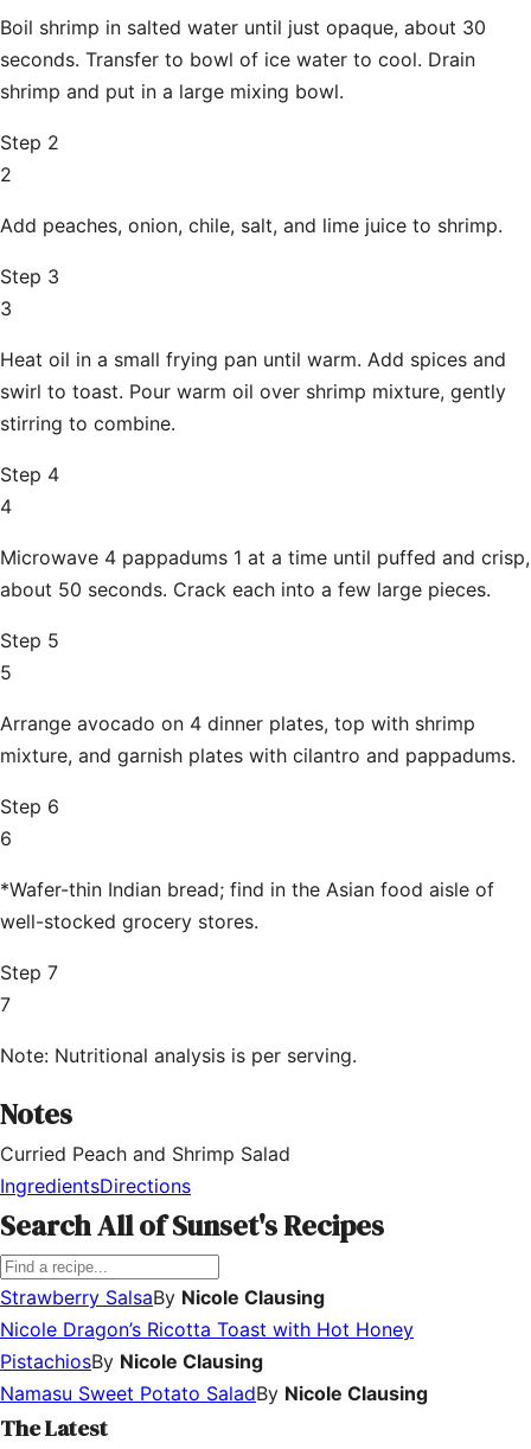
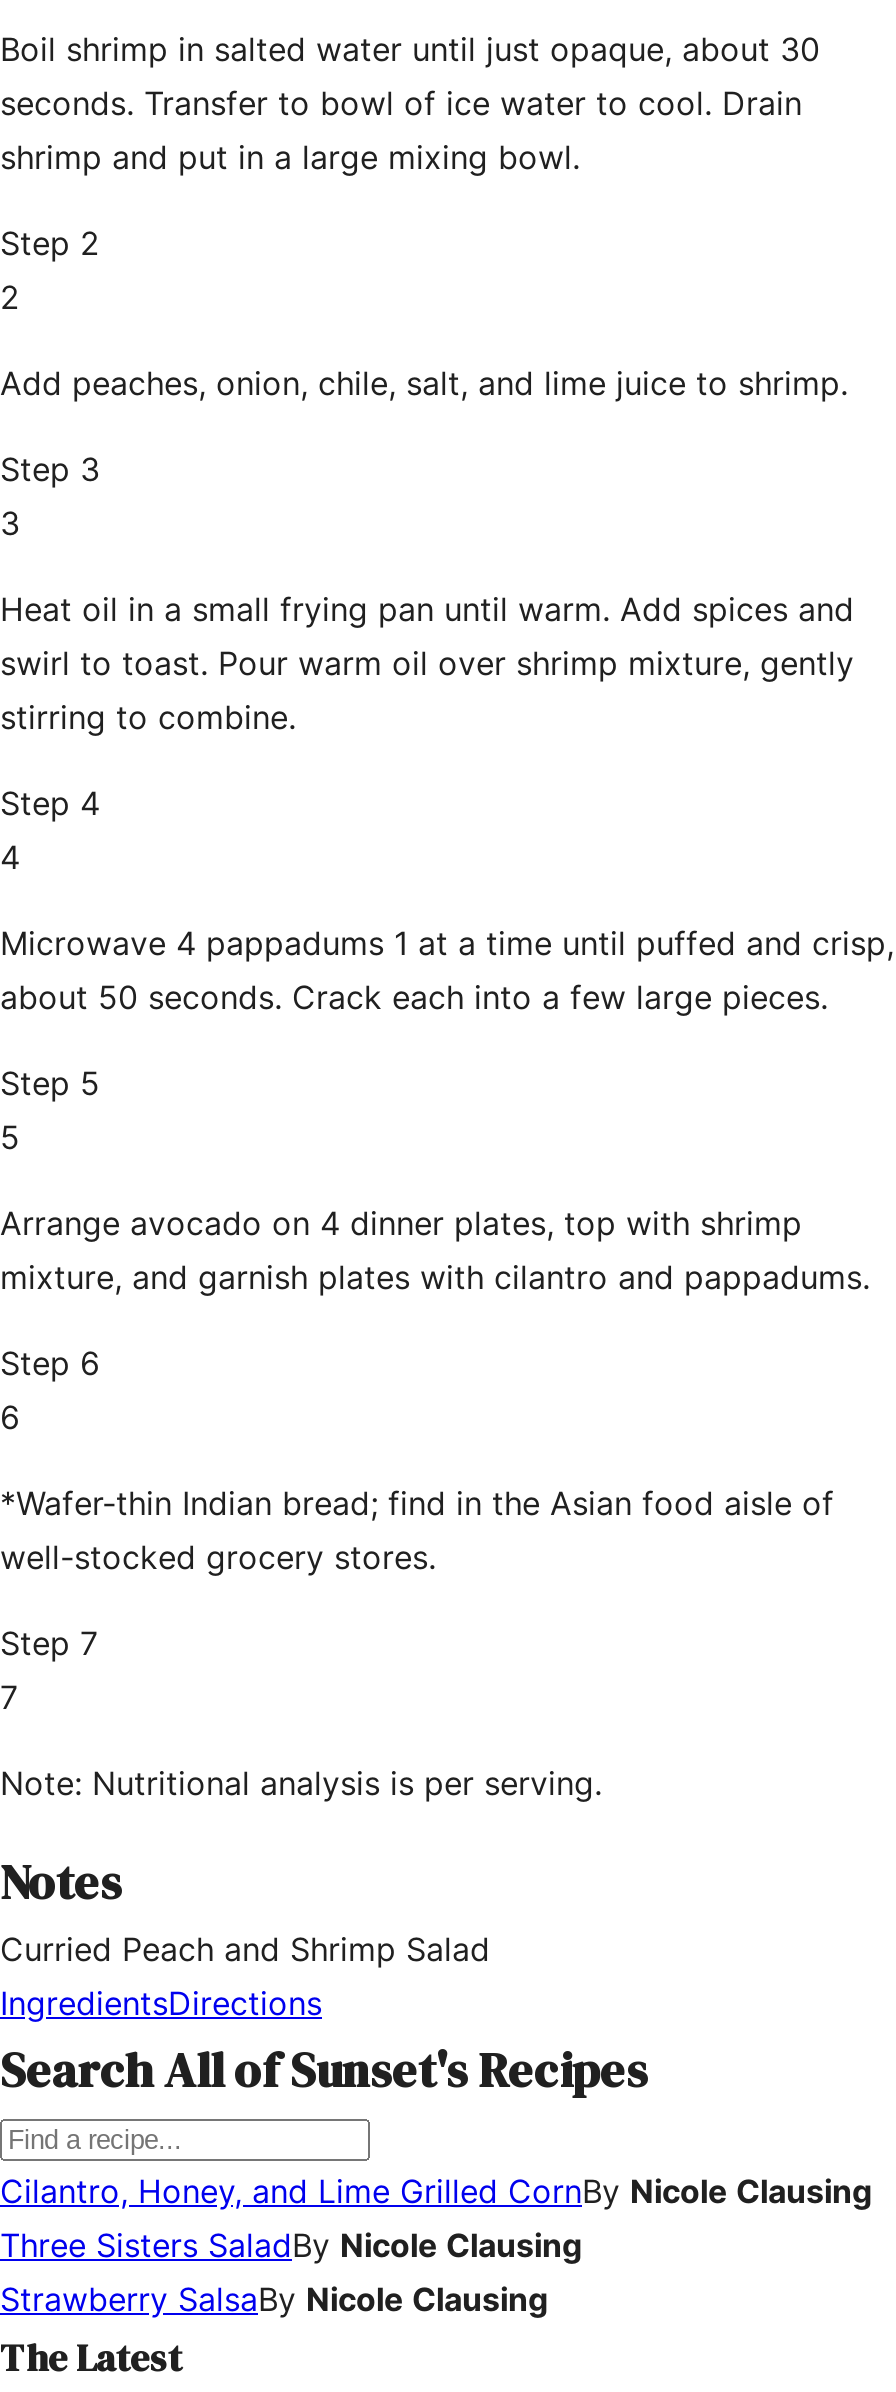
+ Cilantro, Honey, and Lime Grilled CornBy Nicole Clausing
+ Three Sisters SaladBy Nicole Clausing

moved down: Strawberry SalsaBy Nicole Clausing

- Nicole Dragon’s Ricotta Toast with Hot Honey
- PistachiosBy Nicole Clausing
- Namasu Sweet Potato SaladBy Nicole Clausing
